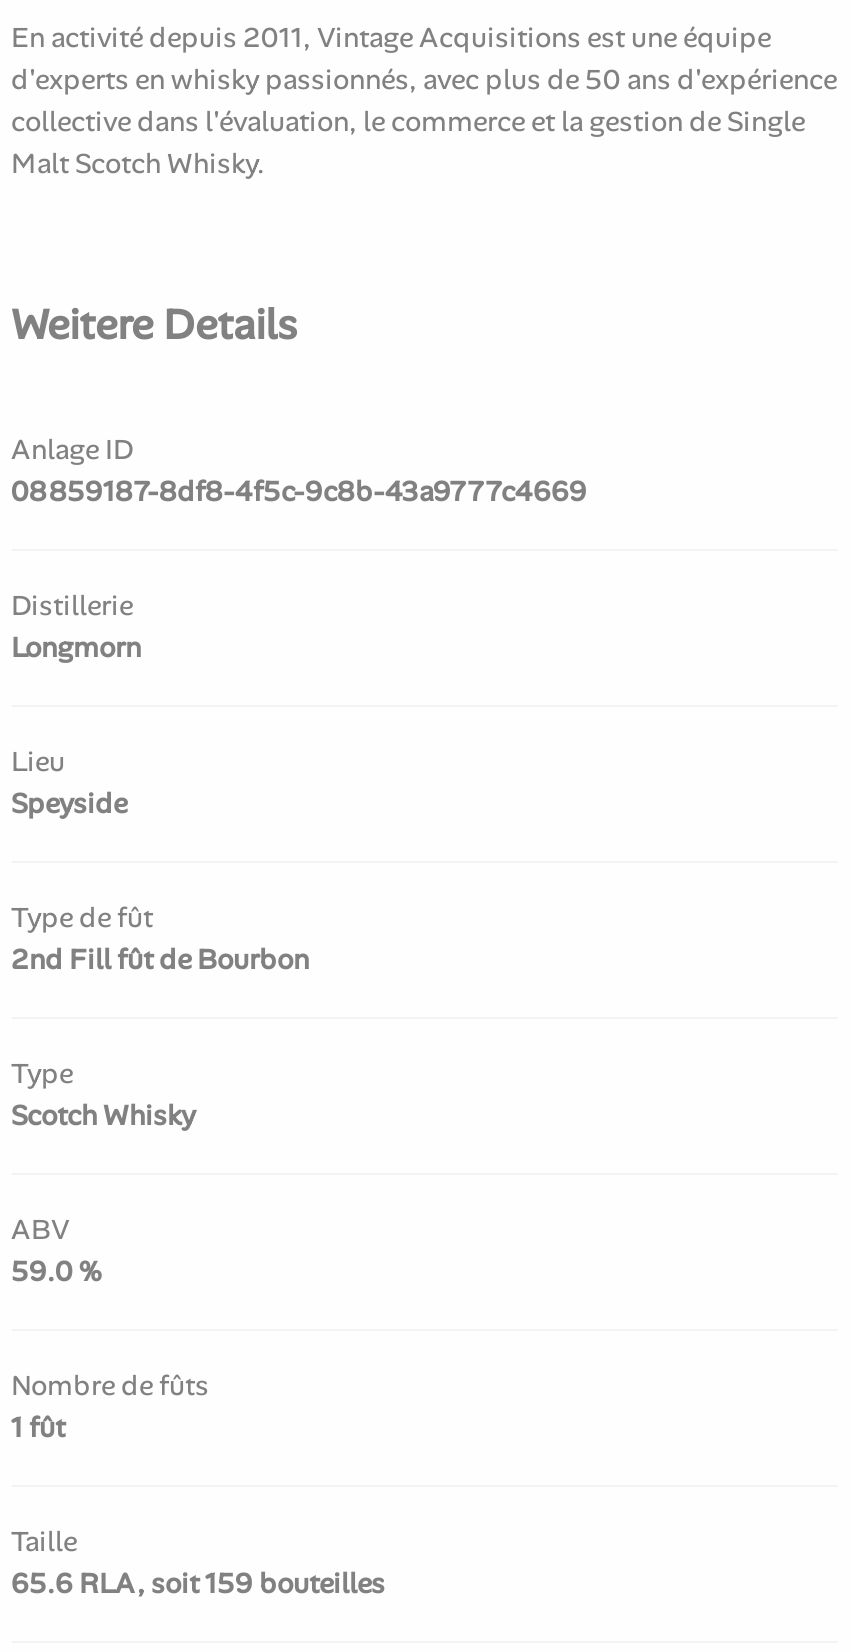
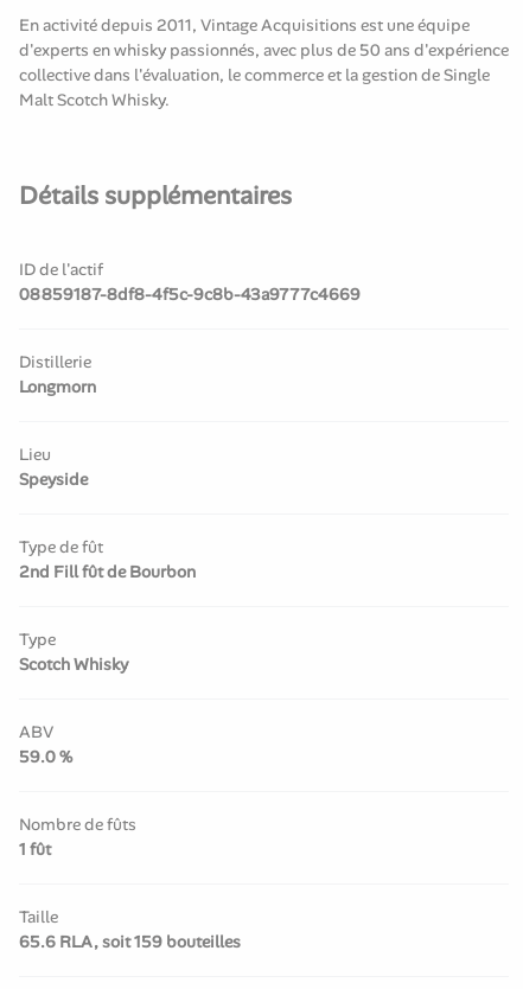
- Weitere Details
+ Détails supplémentaires

- Anlage ID
+ ID de l'actif
